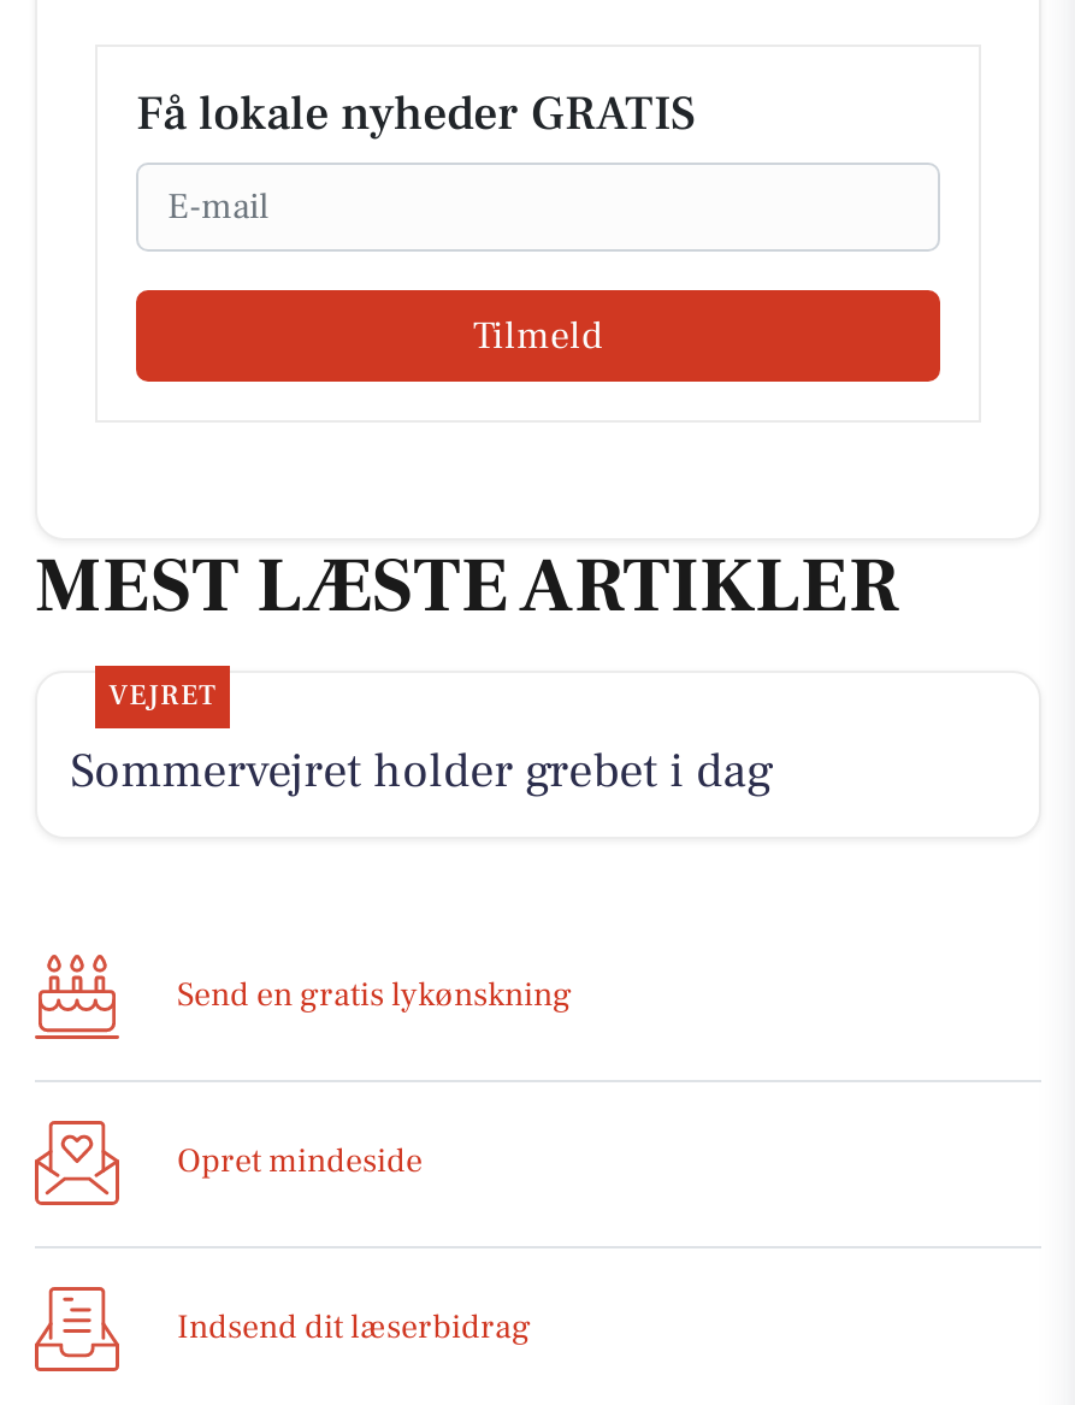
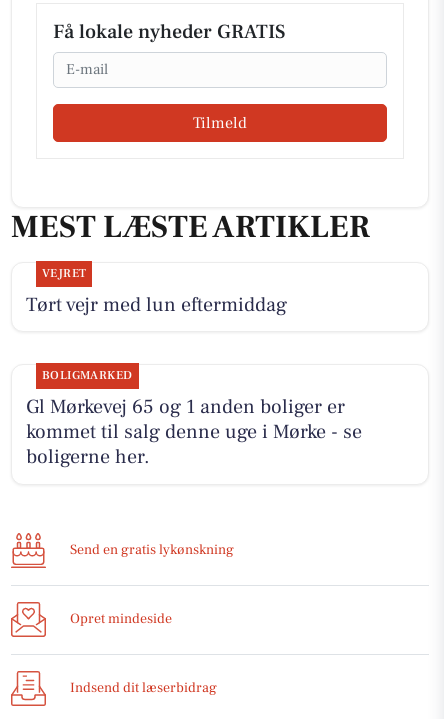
- Sommervejret holder grebet i dag
+ Tørt vejr med lun eftermiddag
+ BOLIGMARKED
+ Gl Mørkevej 65 og 1 anden boliger er
+ kommet til salg denne uge i Mørke - se
+ boligerne her.
